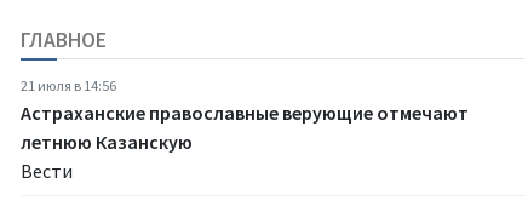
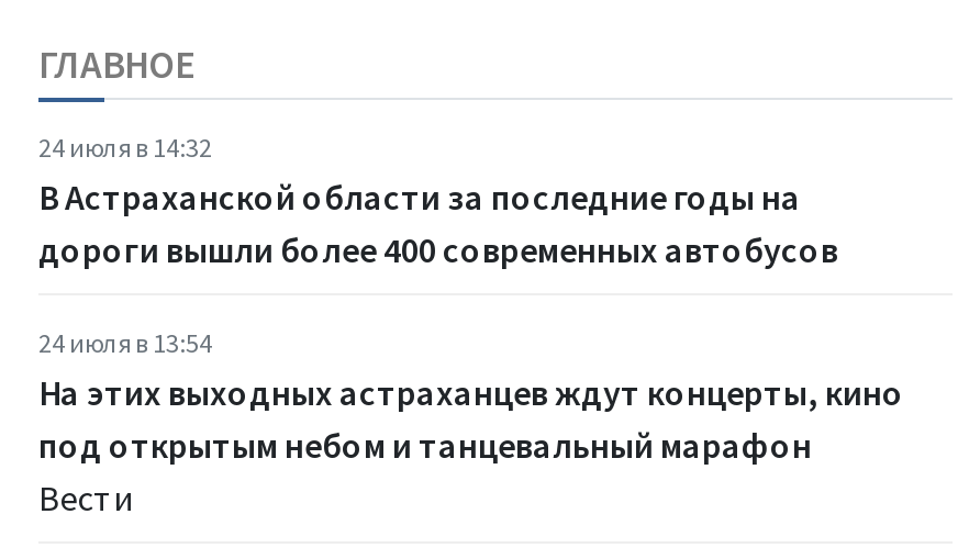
- 21 июля в 14:56
- Астраханские православные верующие отмечают
- летнюю Казанскую
+ 24 июля в 14:32
+ В Астраханской области за последние годы на
+ дороги вышли более 400 современных автобусов
+ 24 июля в 13:54
+ На этих выходных астраханцев ждут концерты, кино
+ под открытым небом и танцевальный марафон
